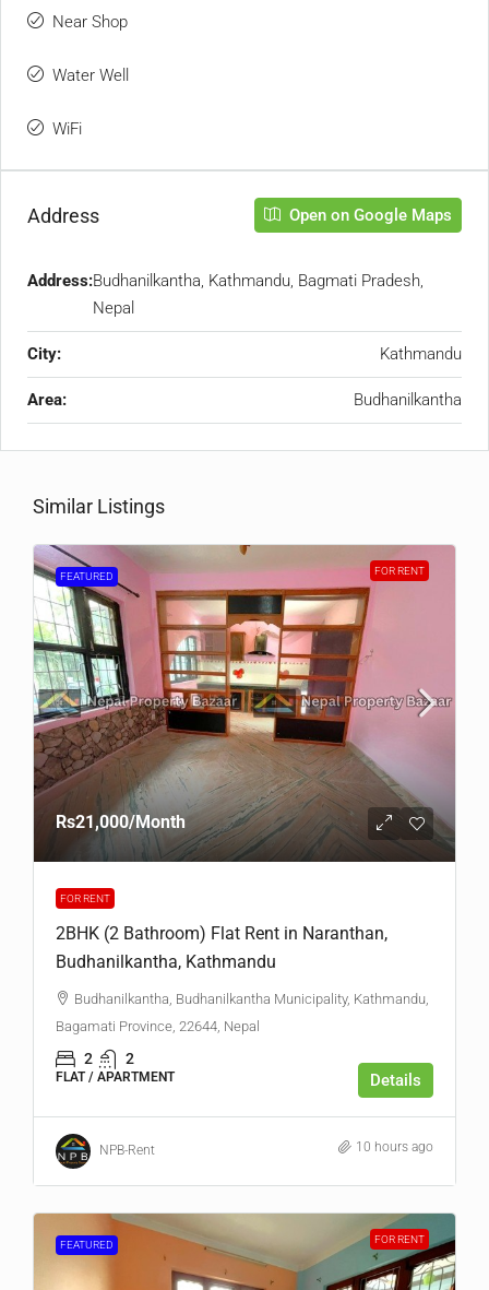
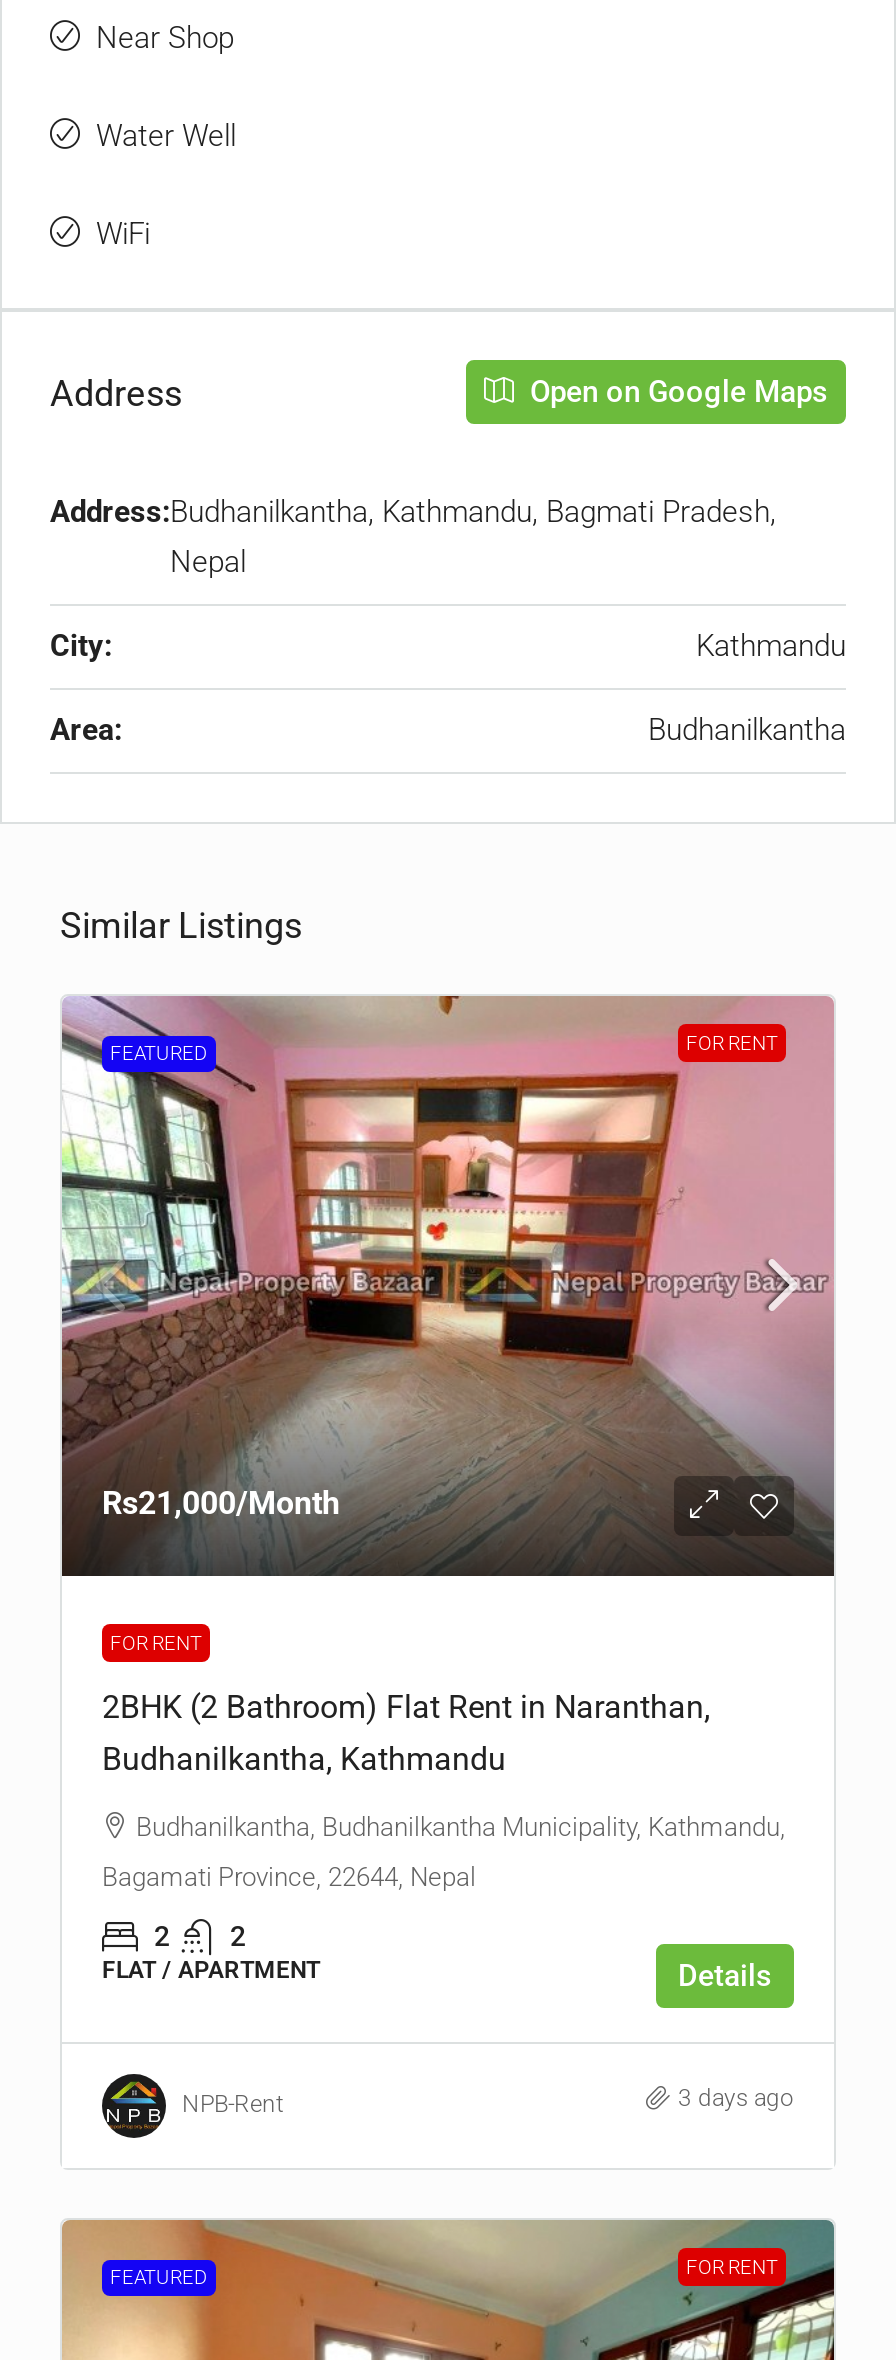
- 10 hours ago
+ 3 days ago
